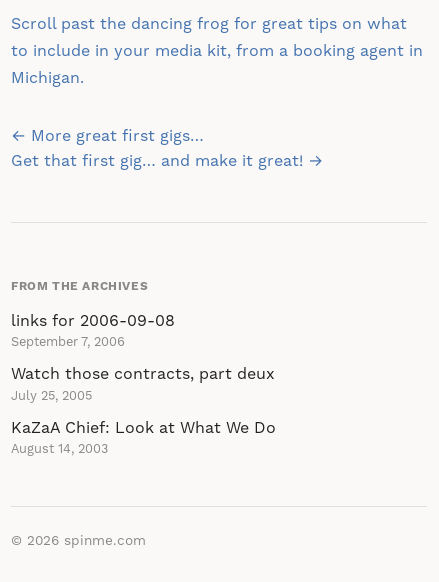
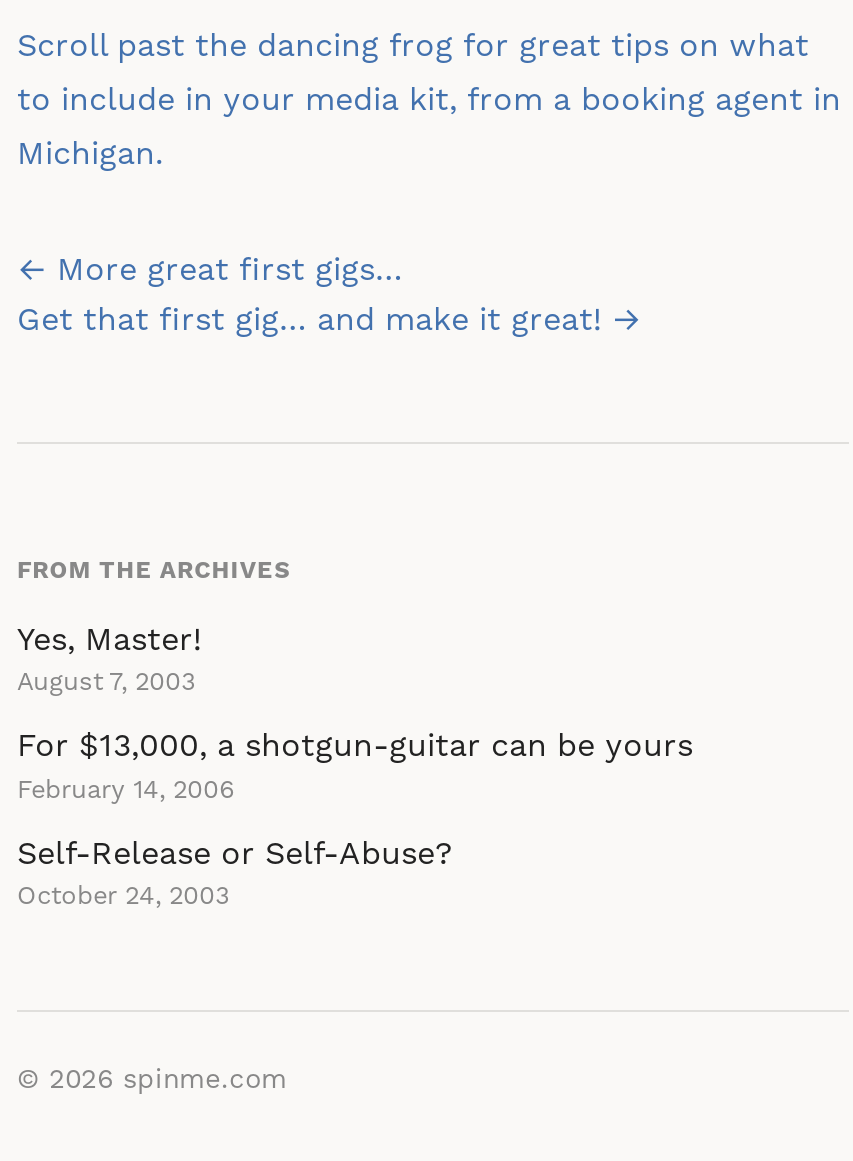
- links for 2006-09-08
- September 7, 2006
+ Yes, Master!
+ August 7, 2003

- Watch those contracts, part deux
- July 25, 2005
+ For $13,000, a shotgun-guitar can be yours
+ February 14, 2006

- KaZaA Chief: Look at What We Do
- August 14, 2003
+ Self-Release or Self-Abuse?
+ October 24, 2003
